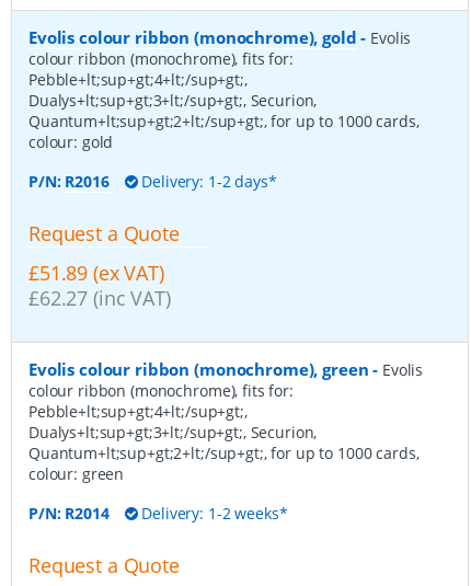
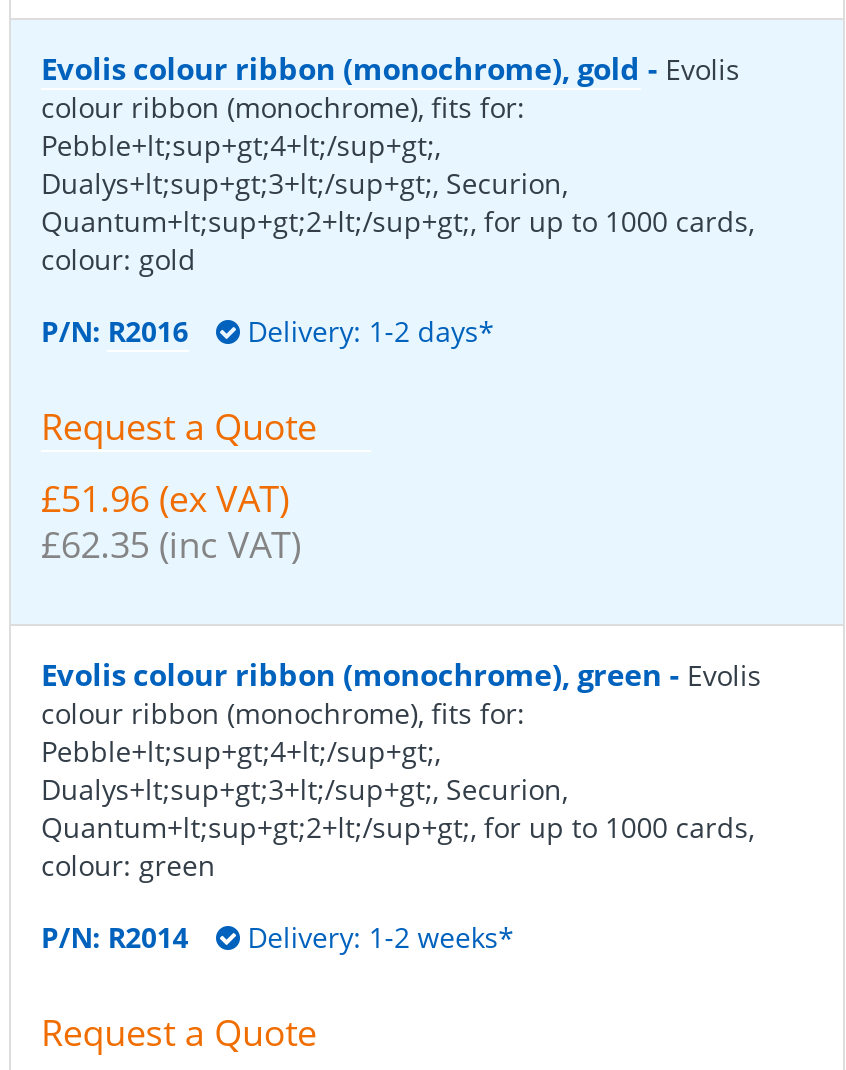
- £51.89 (ex VAT)
+ £51.96 (ex VAT)

- £62.27 (inc VAT)
+ £62.35 (inc VAT)
